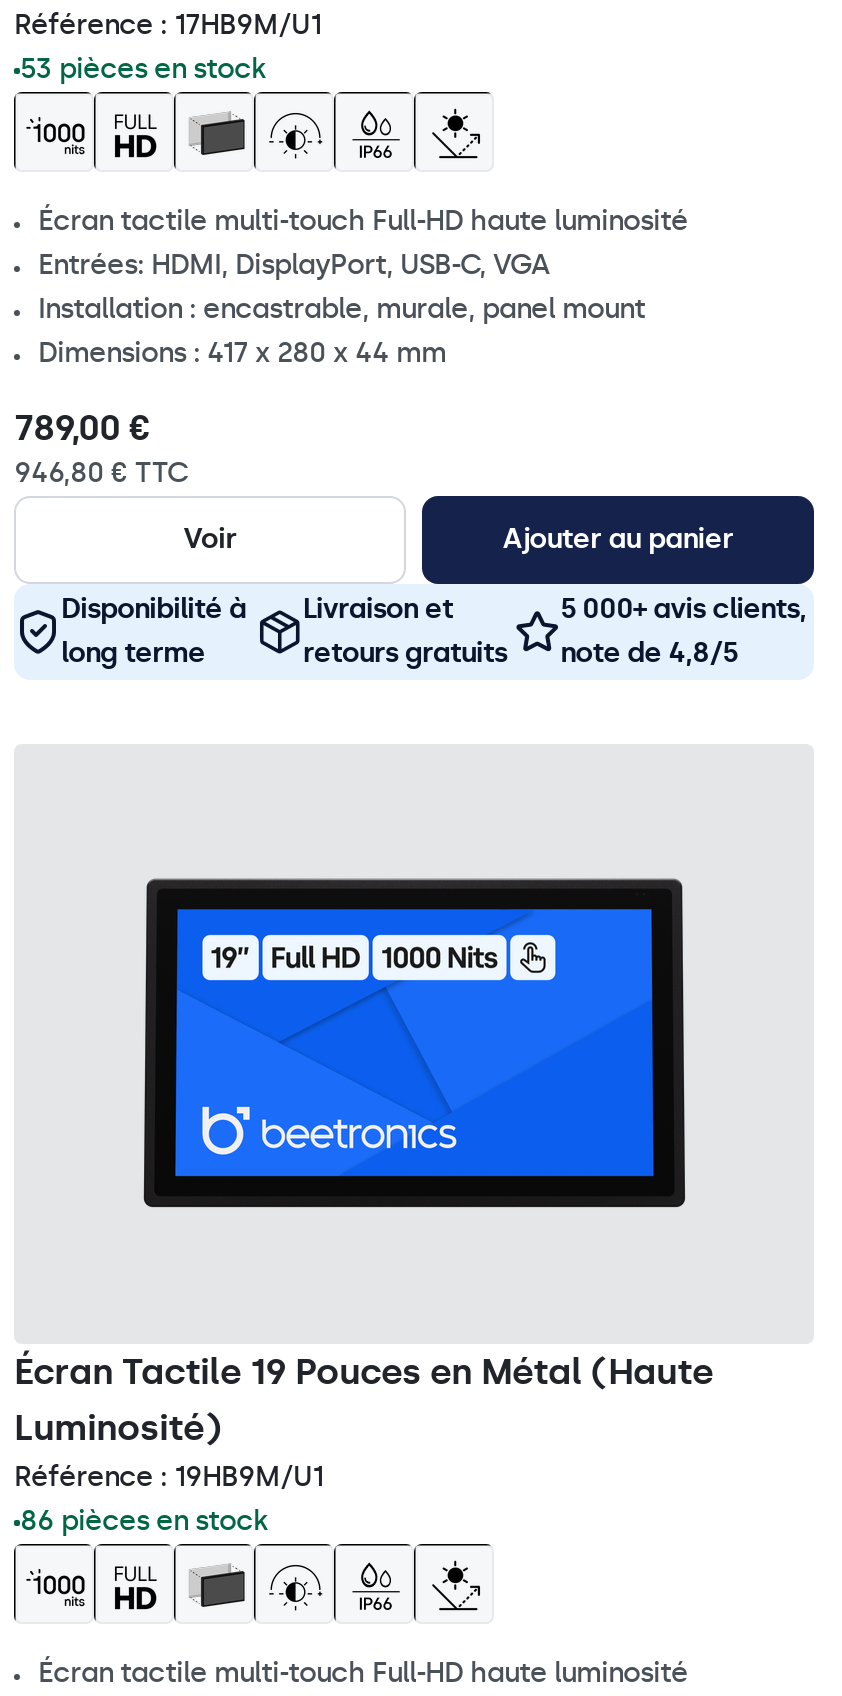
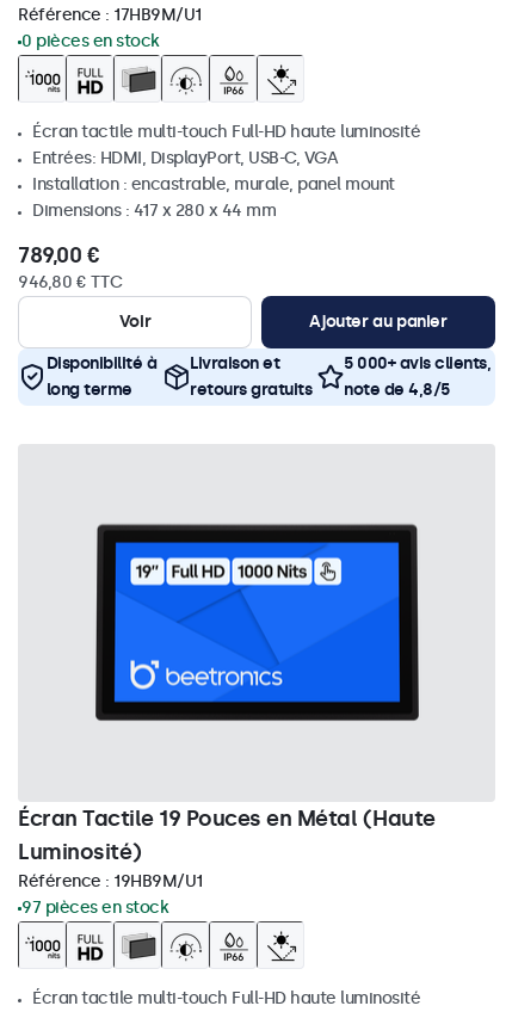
- 53 pièces en stock
+ 0 pièces en stock

- 86 pièces en stock
+ 97 pièces en stock
